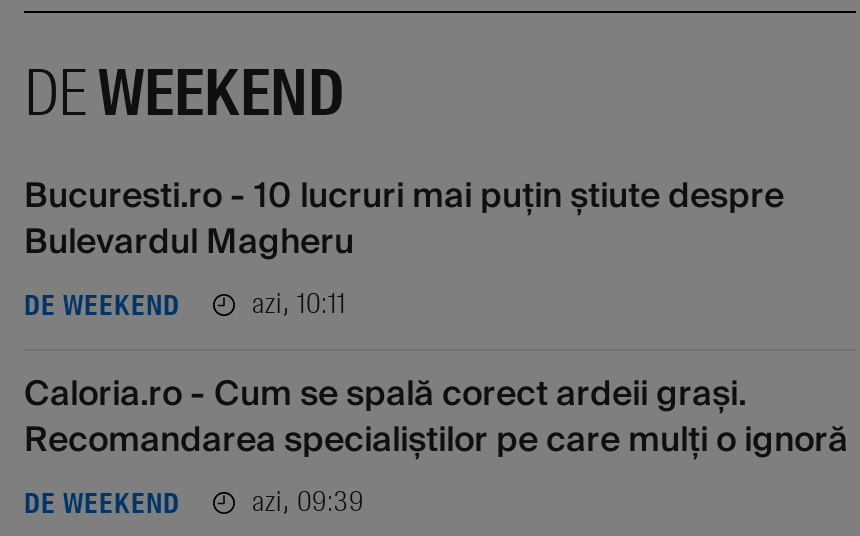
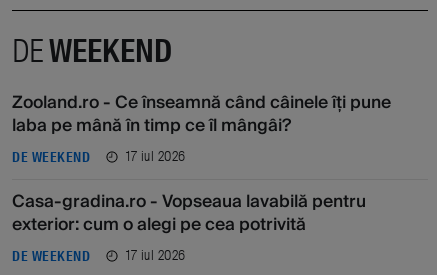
- Bucuresti.ro - 10 lucruri mai puțin știute despre
- Bulevardul Magheru
+ Zooland.ro - Ce înseamnă când câinele îți pune
+ laba pe mână în timp ce îl mângâi?

- DE WEEKEND azi, 10:11
+ DE WEEKEND 17 iul 2026

- Caloria.ro - Cum se spală corect ardeii grași.
- Recomandarea specialiștilor pe care mulți o ignoră
+ Casa-gradina.ro - Vopseaua lavabilă pentru
+ exterior: cum o alegi pe cea potrivită

- DE WEEKEND azi, 09:39
+ DE WEEKEND 17 iul 2026
